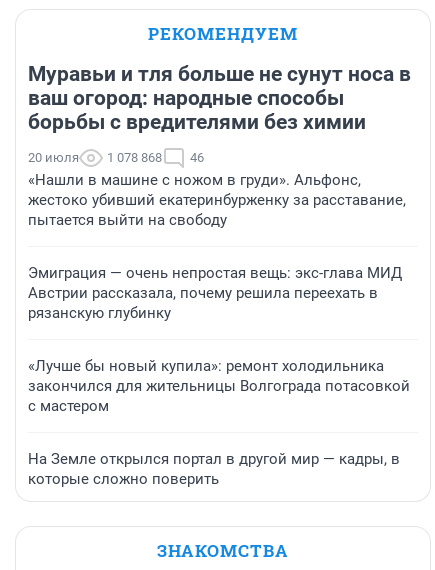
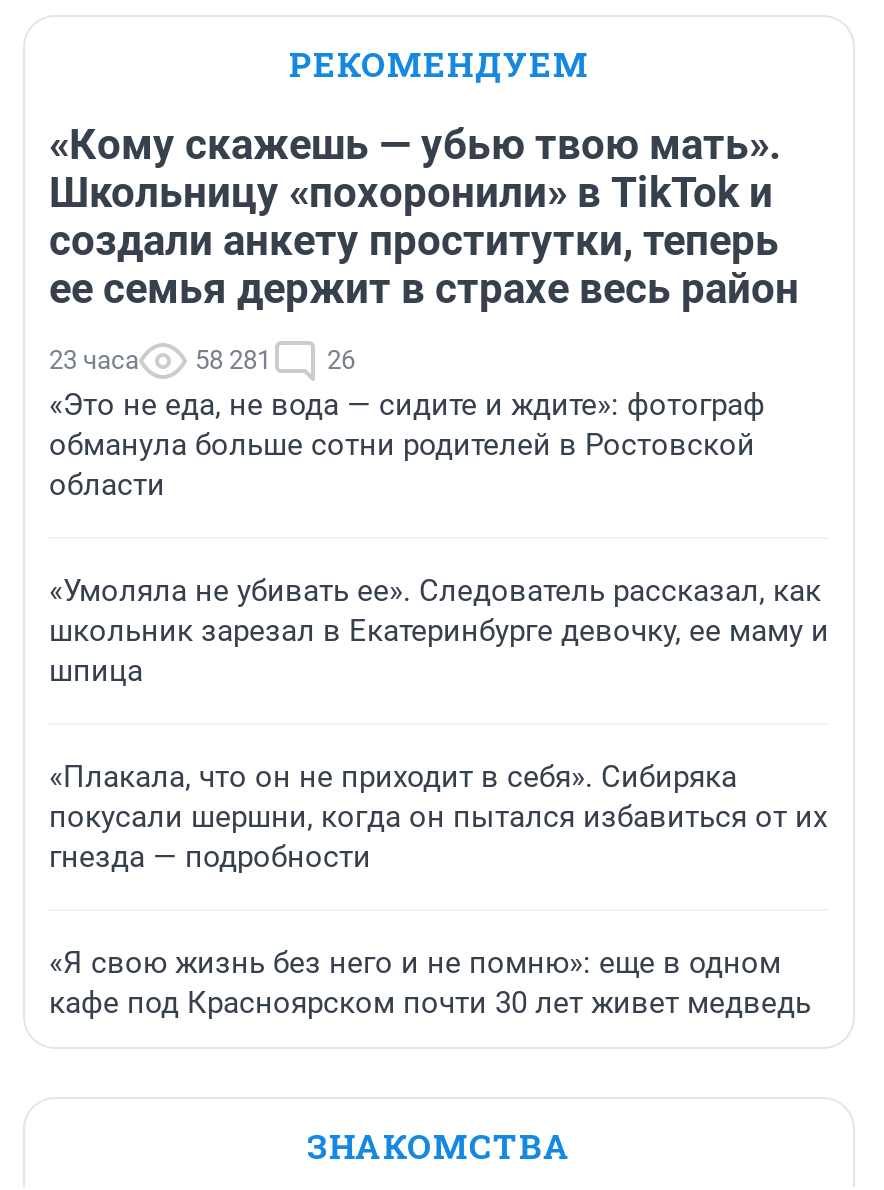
- Муравьи и тля больше не сунут носа в
- ваш огород: народные способы
- борьбы с вредителями без химии
+ «Кому скажешь — убью твою мать».
+ Школьницу «похоронили» в TikTok и
+ создали анкету проститутки, теперь
+ ее семья держит в страхе весь район

- 20 июля
- 1 078 868
- 46
- «Нашли в машине с ножом в груди». Альфонс,
- жестоко убивший екатеринбурженку за расставание,
- пытается выйти на свободу
+ 23 часа
+ 58 281
+ 26
+ «Это не еда, не вода — сидите и ждите»: фотограф
+ обманула больше сотни родителей в Ростовской
+ области

- Эмиграция — очень непростая вещь: экс-глава МИД
- Австрии рассказала, почему решила переехать в
- рязанскую глубинку
+ «Умоляла не убивать ее». Следователь рассказал, как
+ школьник зарезал в Екатеринбурге девочку, ее маму и
+ шпица

- «Лучше бы новый купила»: ремонт холодильника
- закончился для жительницы Волгограда потасовкой
- с мастером
+ «Плакала, что он не приходит в себя». Сибиряка
+ покусали шершни, когда он пытался избавиться от их
+ гнезда — подробности

- На Земле открылся портал в другой мир — кадры, в
- которые сложно поверить
+ «Я свою жизнь без него и не помню»: еще в одном
+ кафе под Красноярском почти 30 лет живет медведь
